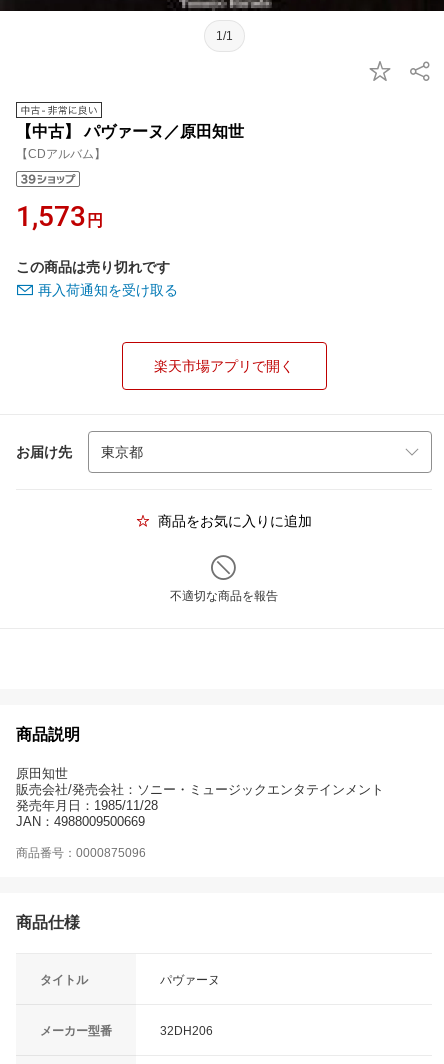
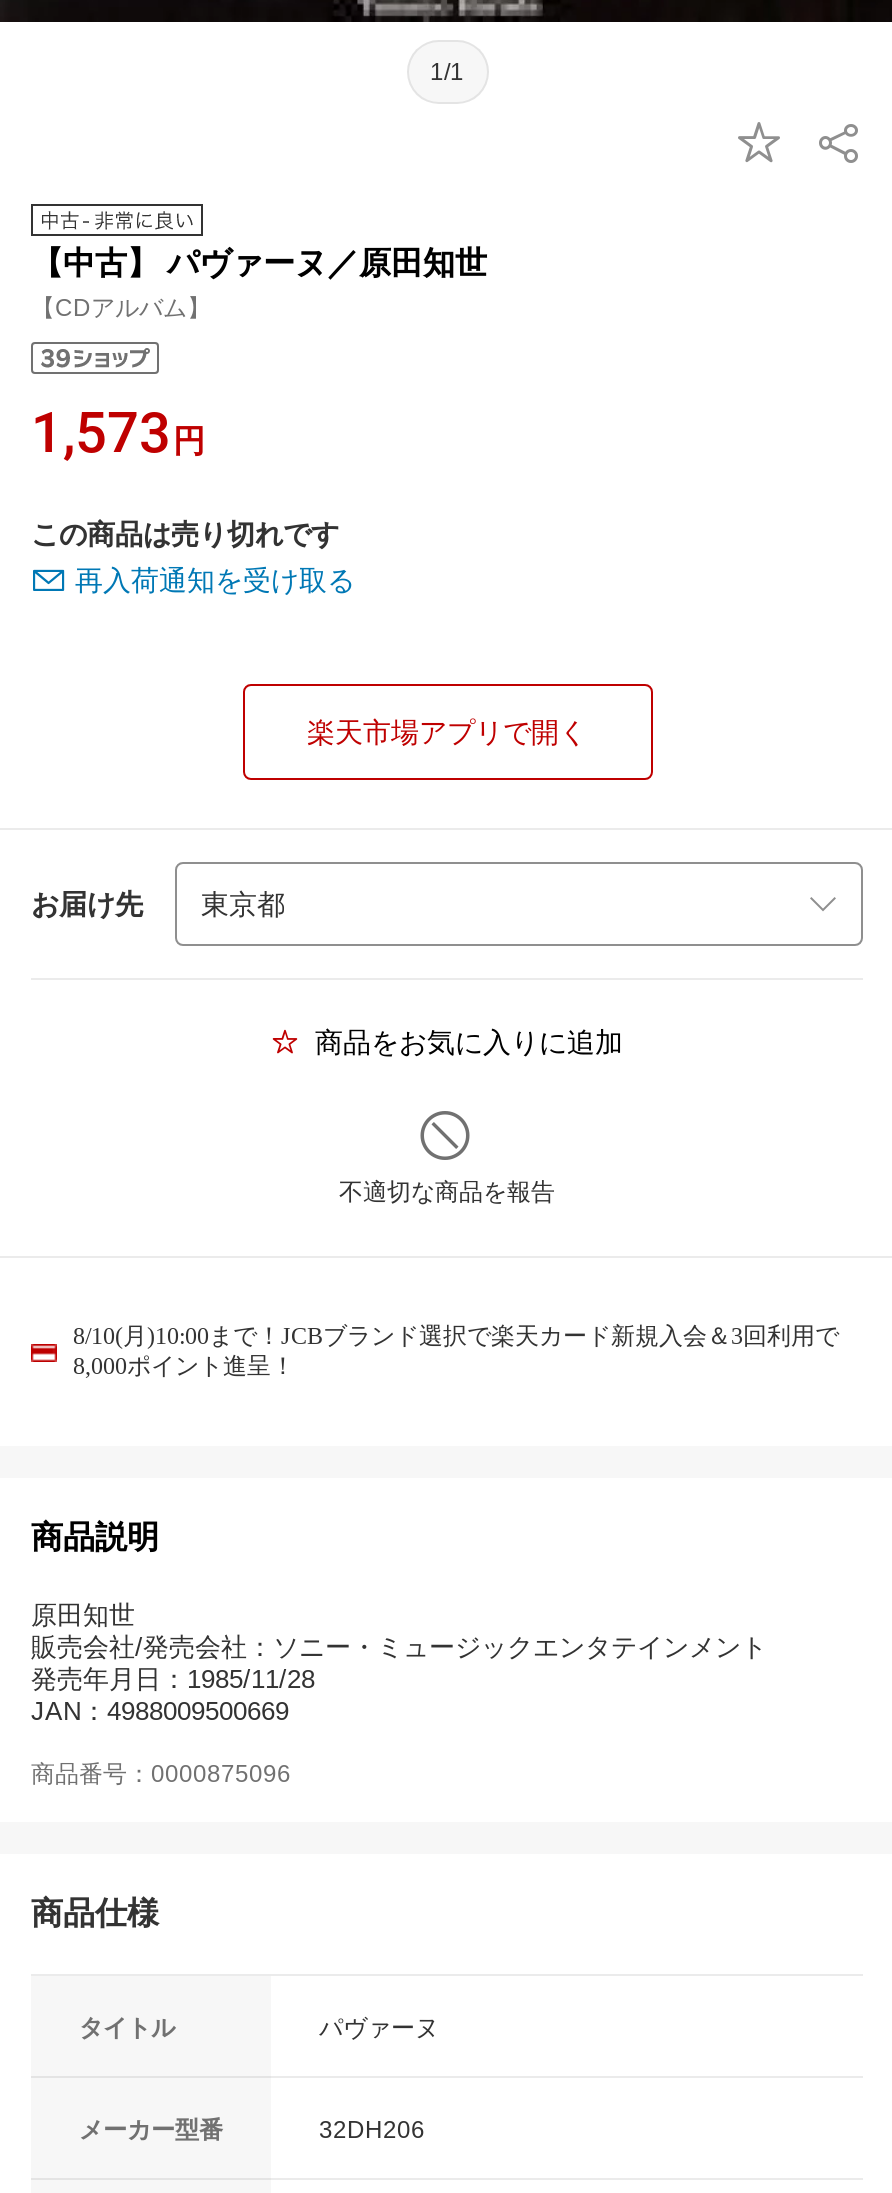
+ 8/10(月)10:00まで！JCBブランド選択で楽天カード新規入会＆3回利用で
+ 8,000ポイント進呈！
